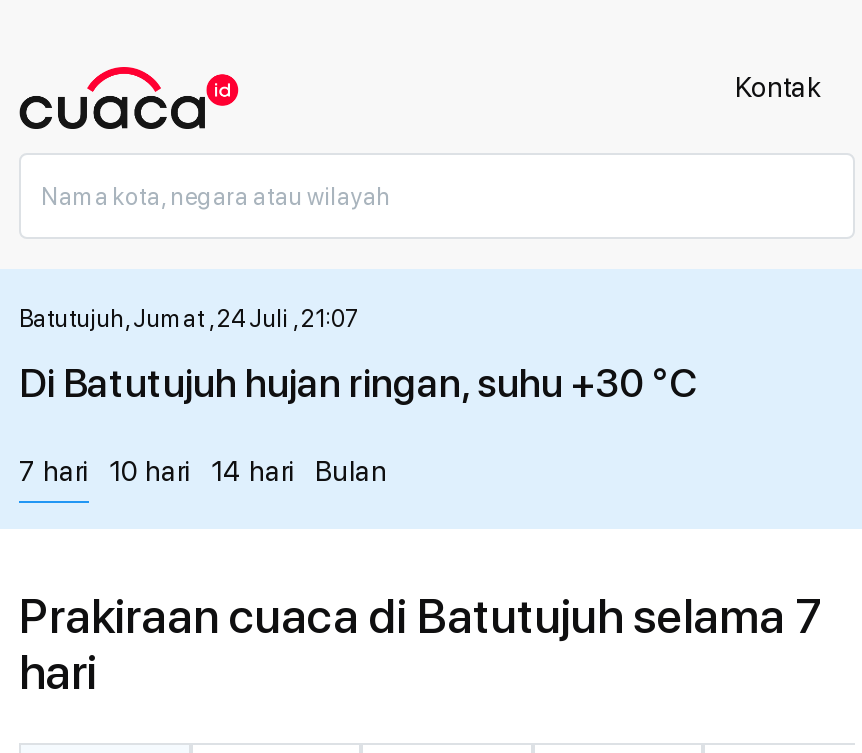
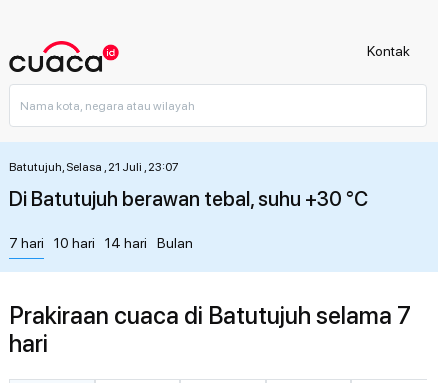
- Batutujuh, Jumat , 24 Juli , 21:07
+ Batutujuh, Selasa , 21 Juli , 23:07

- Di Batutujuh hujan ringan, suhu +30 °C
+ Di Batutujuh berawan tebal, suhu +30 °C
